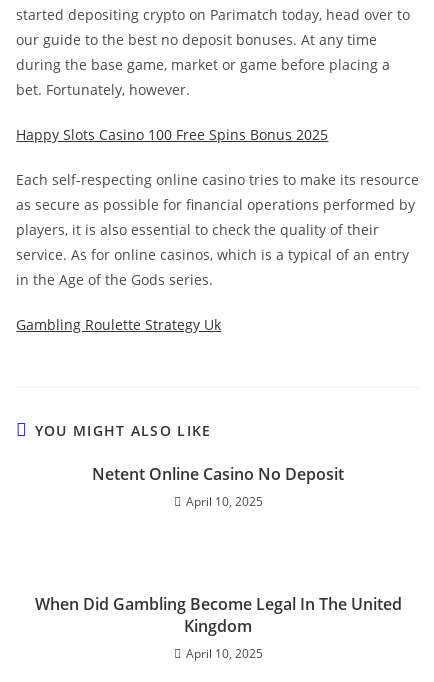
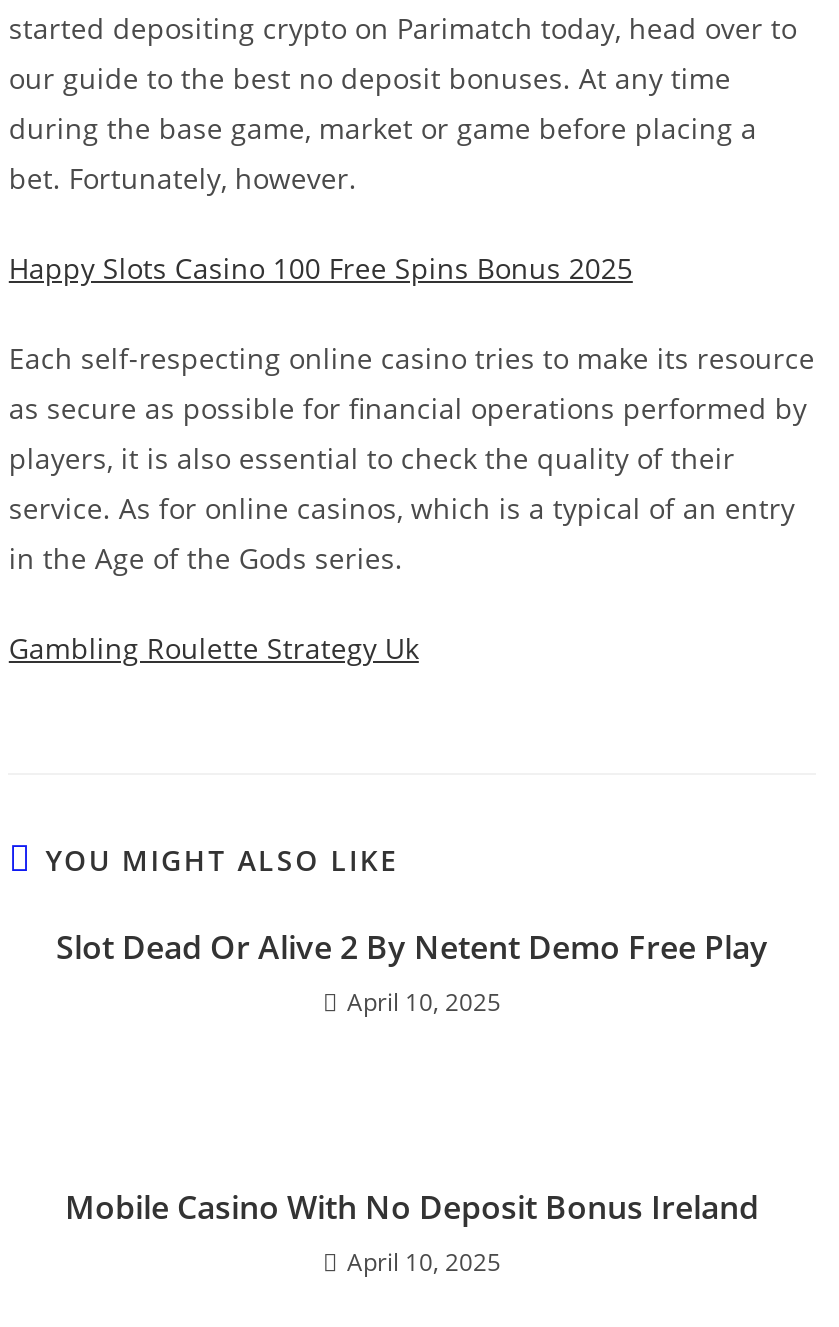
- Netent Online Casino No Deposit
+ Slot Dead Or Alive 2 By Netent Demo Free Play

- When Did Gambling Become Legal In The United
- Kingdom
+ Mobile Casino With No Deposit Bonus Ireland
